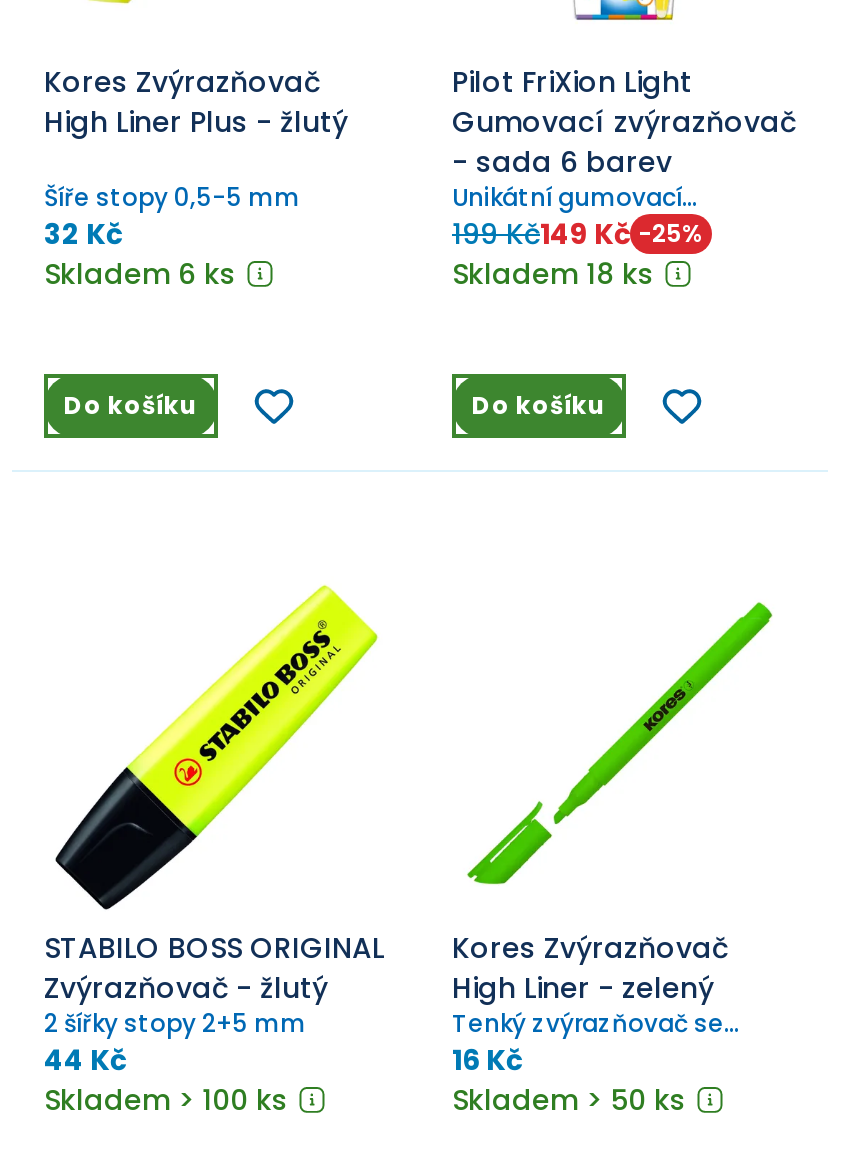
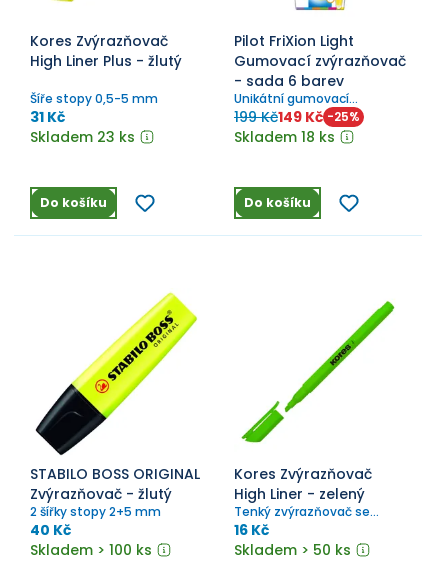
- 32 Kč
+ 31 Kč

- Skladem 6 ks
+ Skladem 23 ks

- 44 Kč
+ 40 Kč
